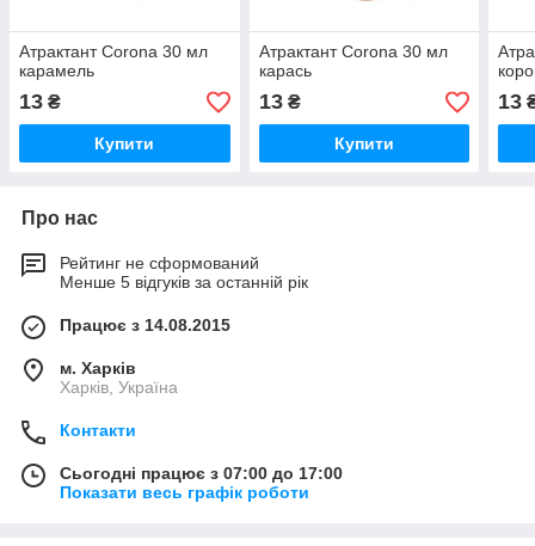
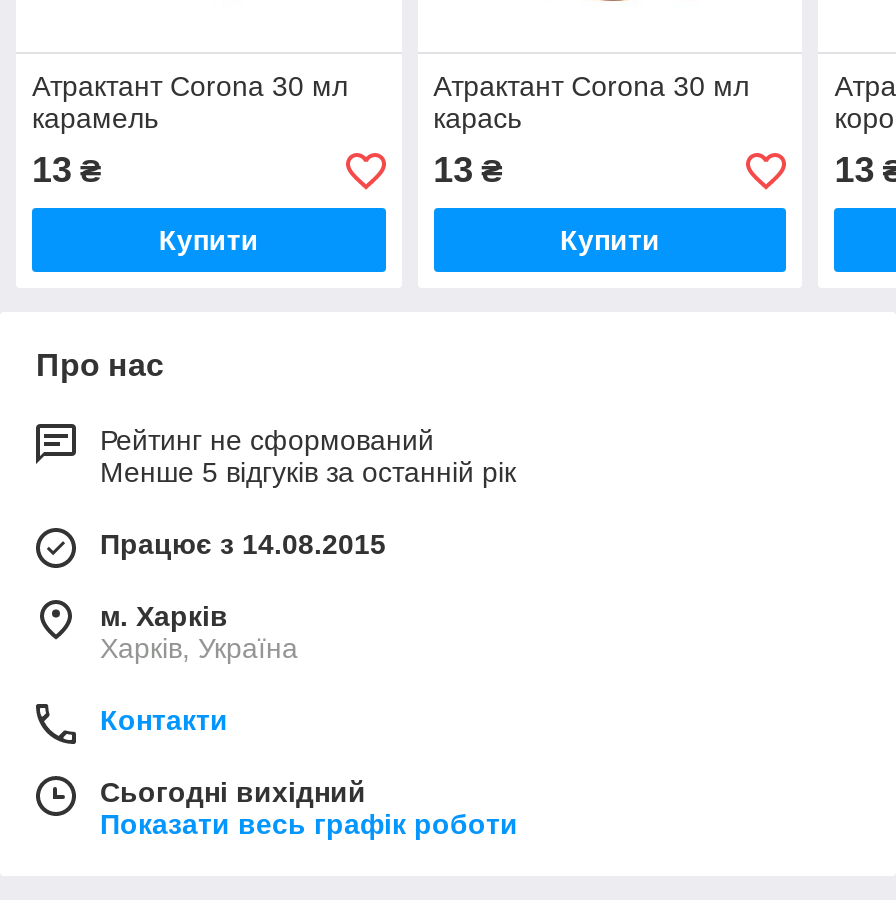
- Сьогодні працює з 07:00 до 17:00
+ Сьогодні вихідний
